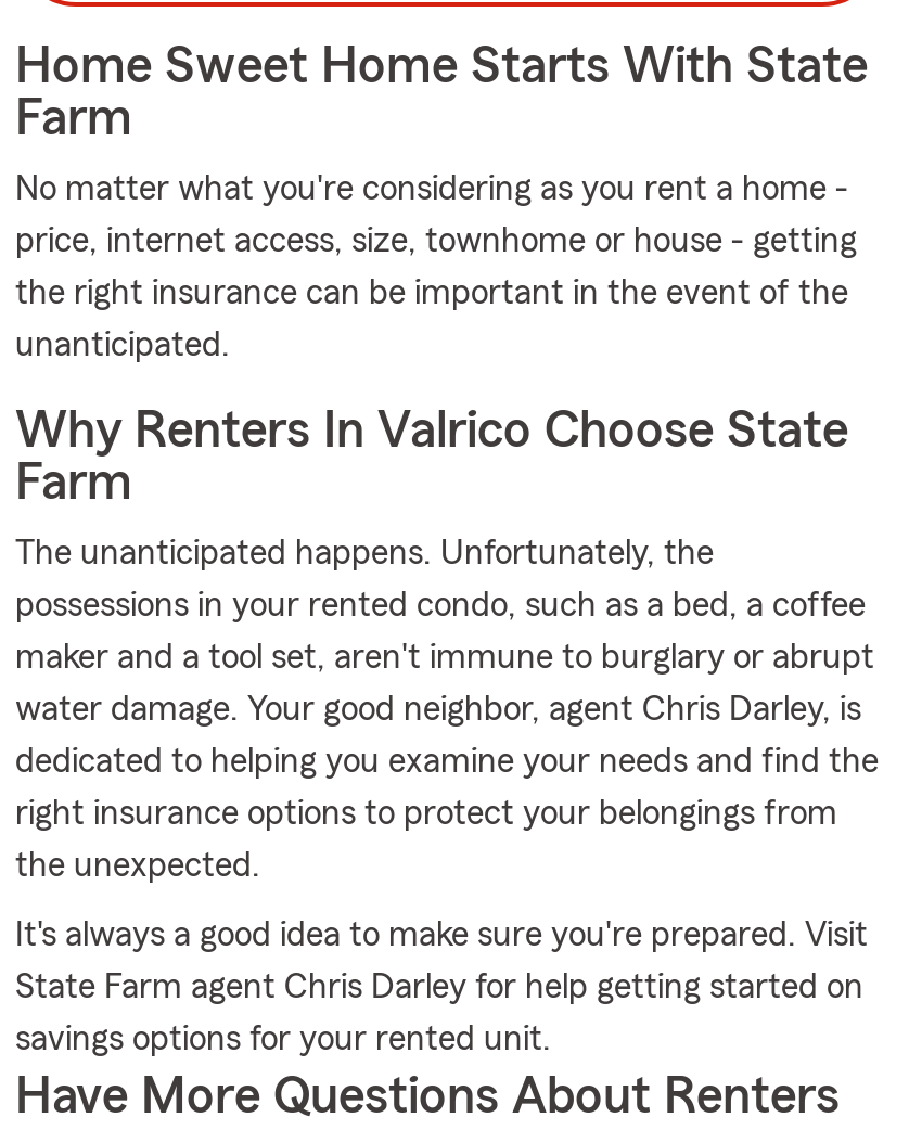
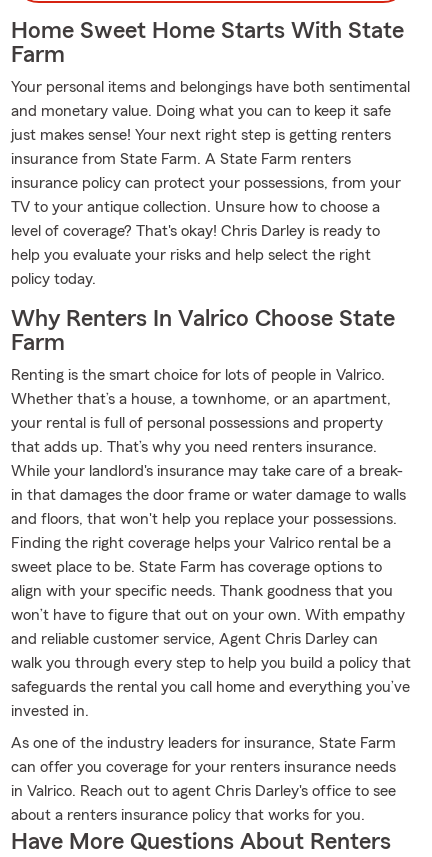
- No matter what you're considering as you rent a home -
- price, internet access, size, townhome or house - getting
- the right insurance can be important in the event of the
- unanticipated.
+ Your personal items and belongings have both sentimental
+ and monetary value. Doing what you can to keep it safe
+ just makes sense! Your next right step is getting renters
+ insurance from State Farm. A State Farm renters
+ insurance policy can protect your possessions, from your
+ TV to your antique collection. Unsure how to choose a
+ level of coverage? That's okay! Chris Darley is ready to
+ help you evaluate your risks and help select the right
+ policy today.

- The unanticipated happens. Unfortunately, the
- possessions in your rented condo, such as a bed, a coffee
- maker and a tool set, aren't immune to burglary or abrupt
- water damage. Your good neighbor, agent Chris Darley, is
- dedicated to helping you examine your needs and find the
- right insurance options to protect your belongings from
- the unexpected.
- It's always a good idea to make sure you're prepared. Visit
- State Farm agent Chris Darley for help getting started on
- savings options for your rented unit.
+ Renting is the smart choice for lots of people in Valrico.
+ Whether that’s a house, a townhome, or an apartment,
+ your rental is full of personal possessions and property
+ that adds up. That’s why you need renters insurance.
+ While your landlord's insurance may take care of a break-
+ in that damages the door frame or water damage to walls
+ and floors, that won't help you replace your possessions.
+ Finding the right coverage helps your Valrico rental be a
+ sweet place to be. State Farm has coverage options to
+ align with your specific needs. Thank goodness that you
+ won’t have to figure that out on your own. With empathy
+ and reliable customer service, Agent Chris Darley can
+ walk you through every step to help you build a policy that
+ safeguards the rental you call home and everything you’ve
+ invested in.
+ As one of the industry leaders for insurance, State Farm
+ can offer you coverage for your renters insurance needs
+ in Valrico. Reach out to agent Chris Darley's office to see
+ about a renters insurance policy that works for you.
